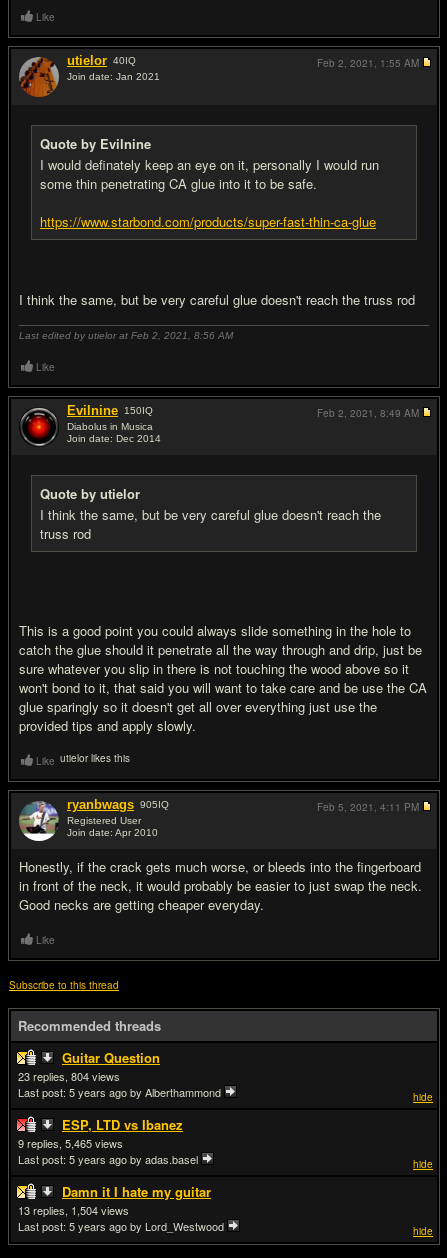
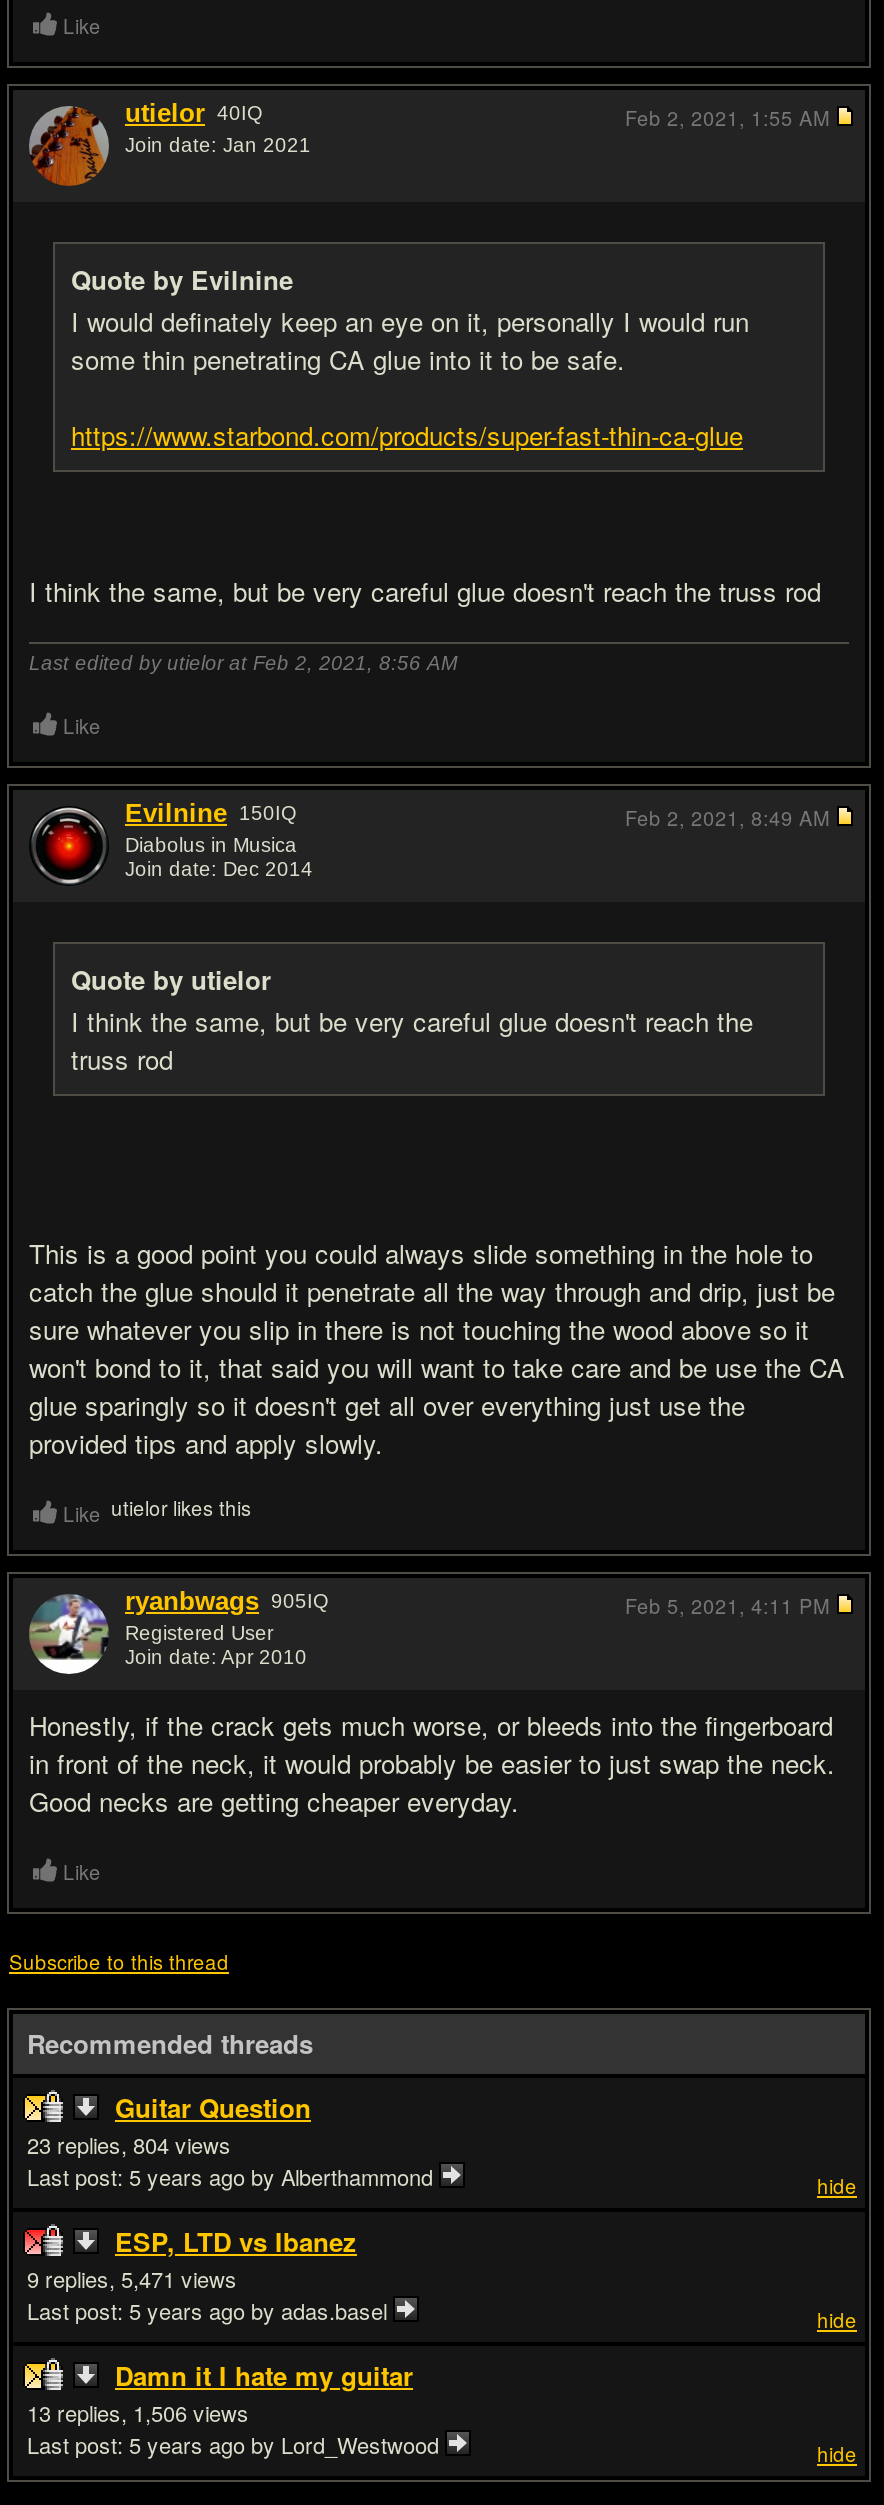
- 5,465
+ 5,471

- 1,504
+ 1,506
